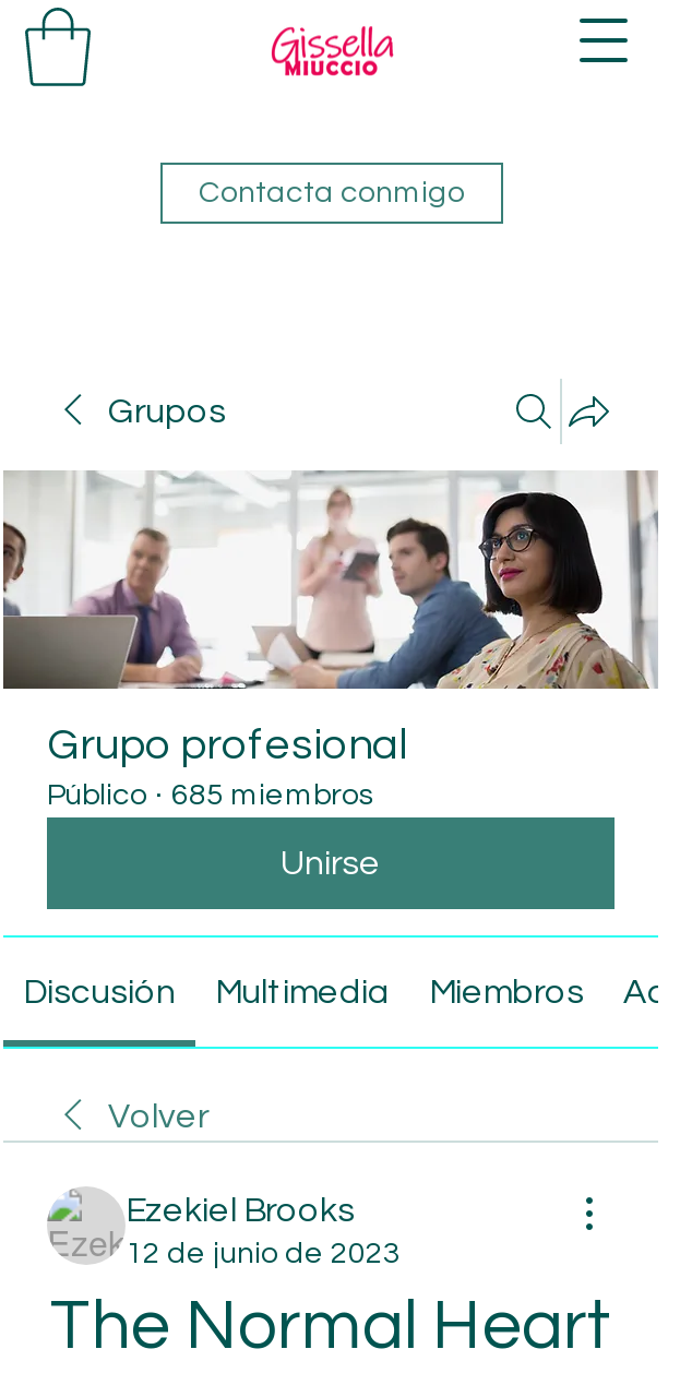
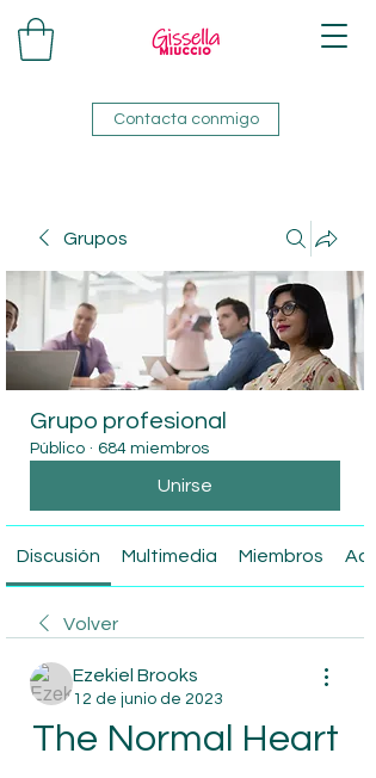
- Público · 685 miembros
+ Público · 684 miembros
